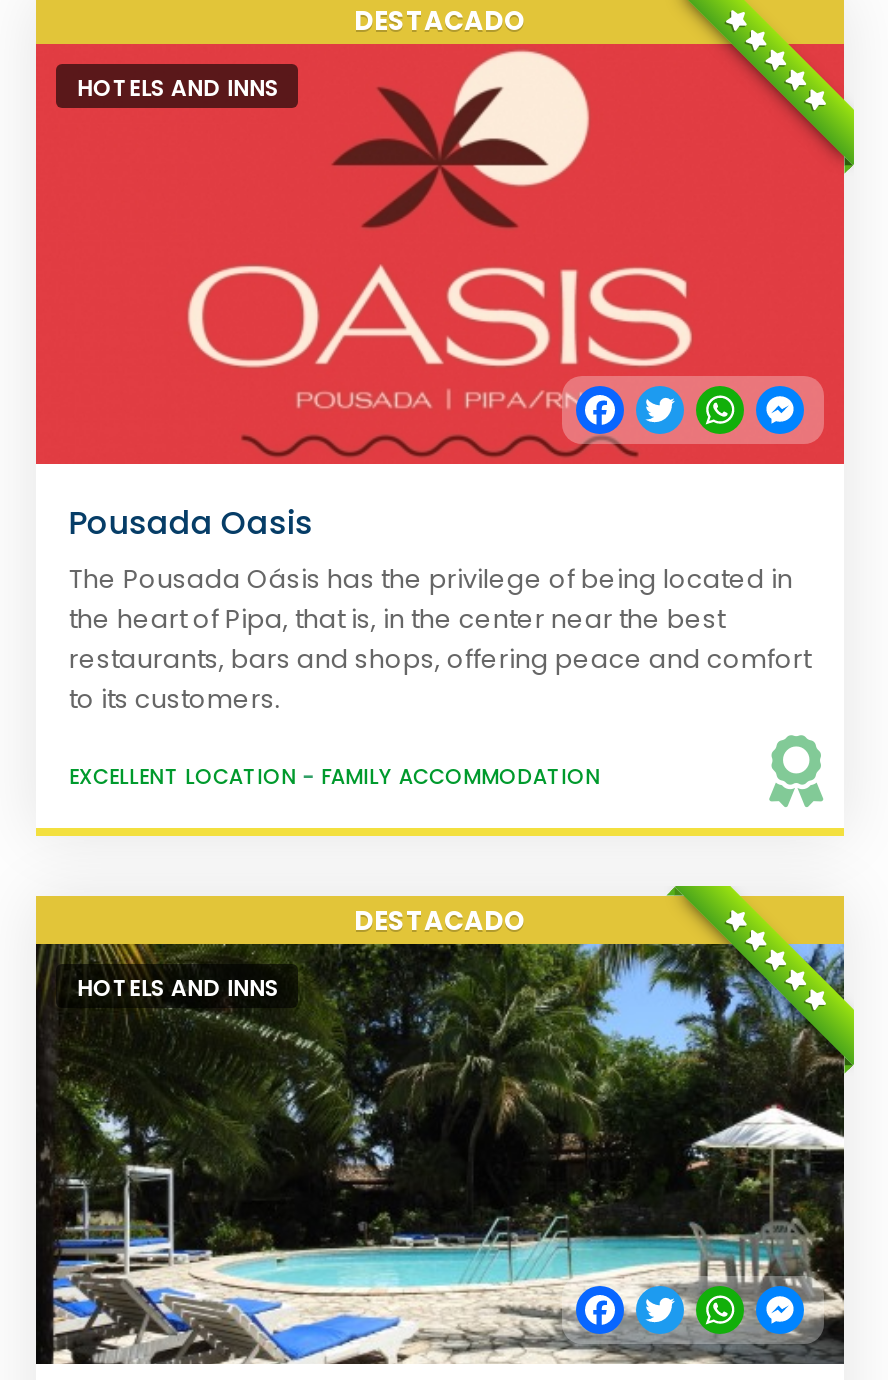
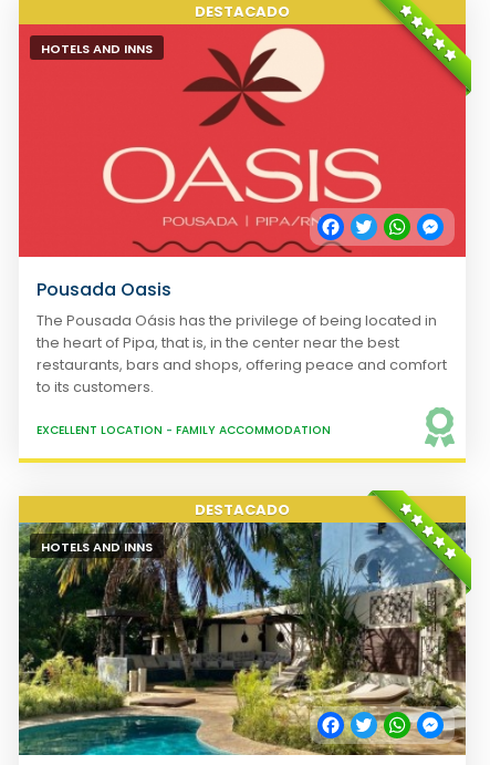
- [image]
+ [image]
